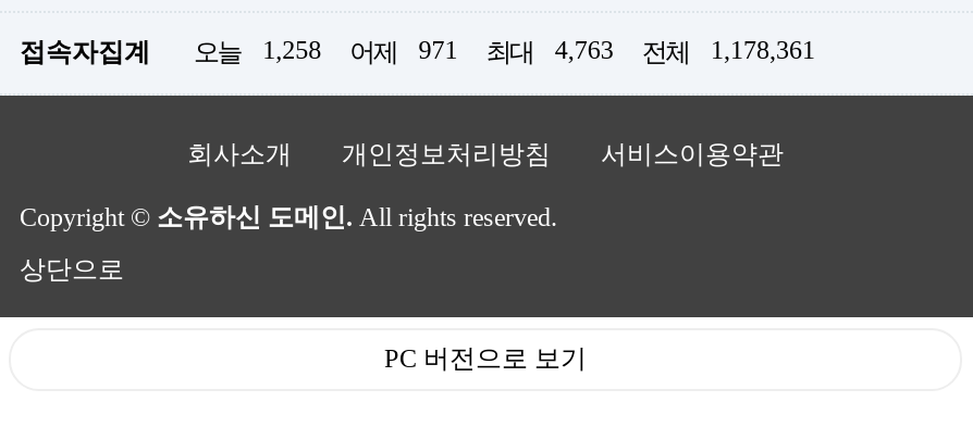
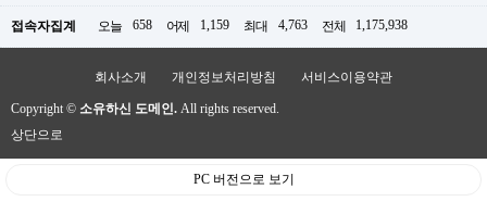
- 1,258
+ 658

- 971
+ 1,159

- 1,178,361
+ 1,175,938
